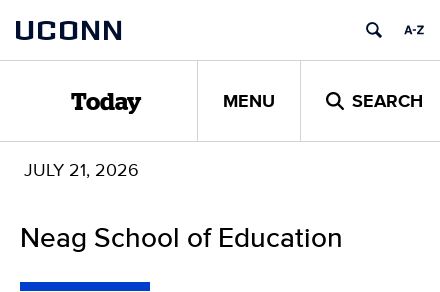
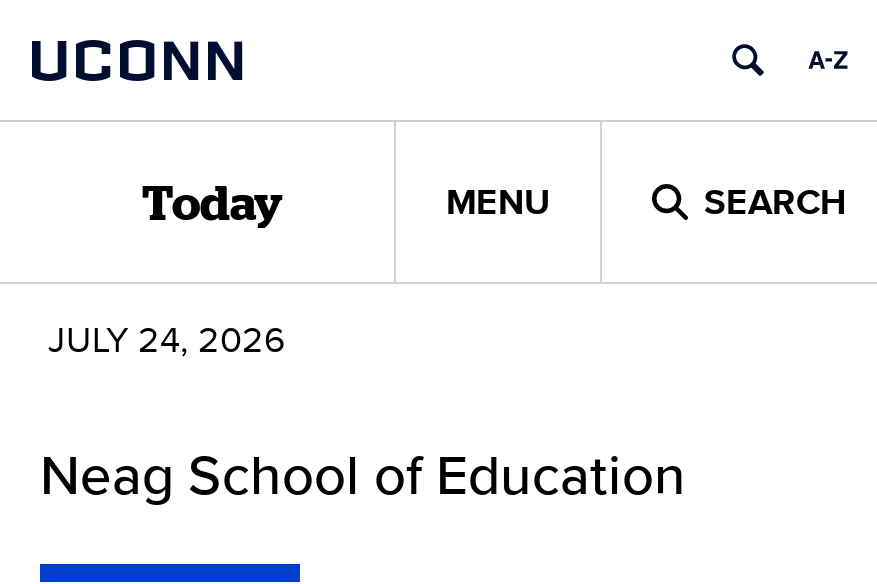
- JULY 21, 2026
+ JULY 24, 2026
